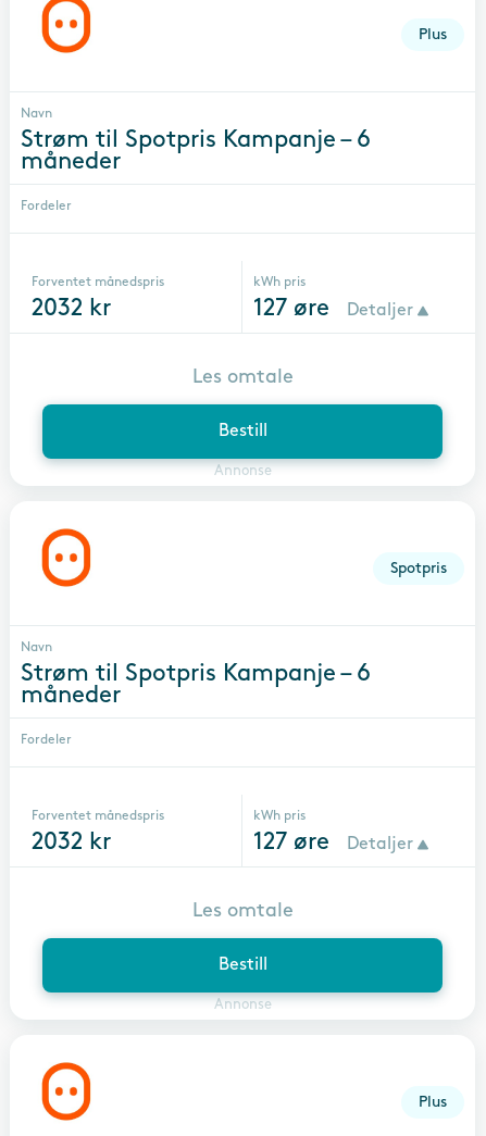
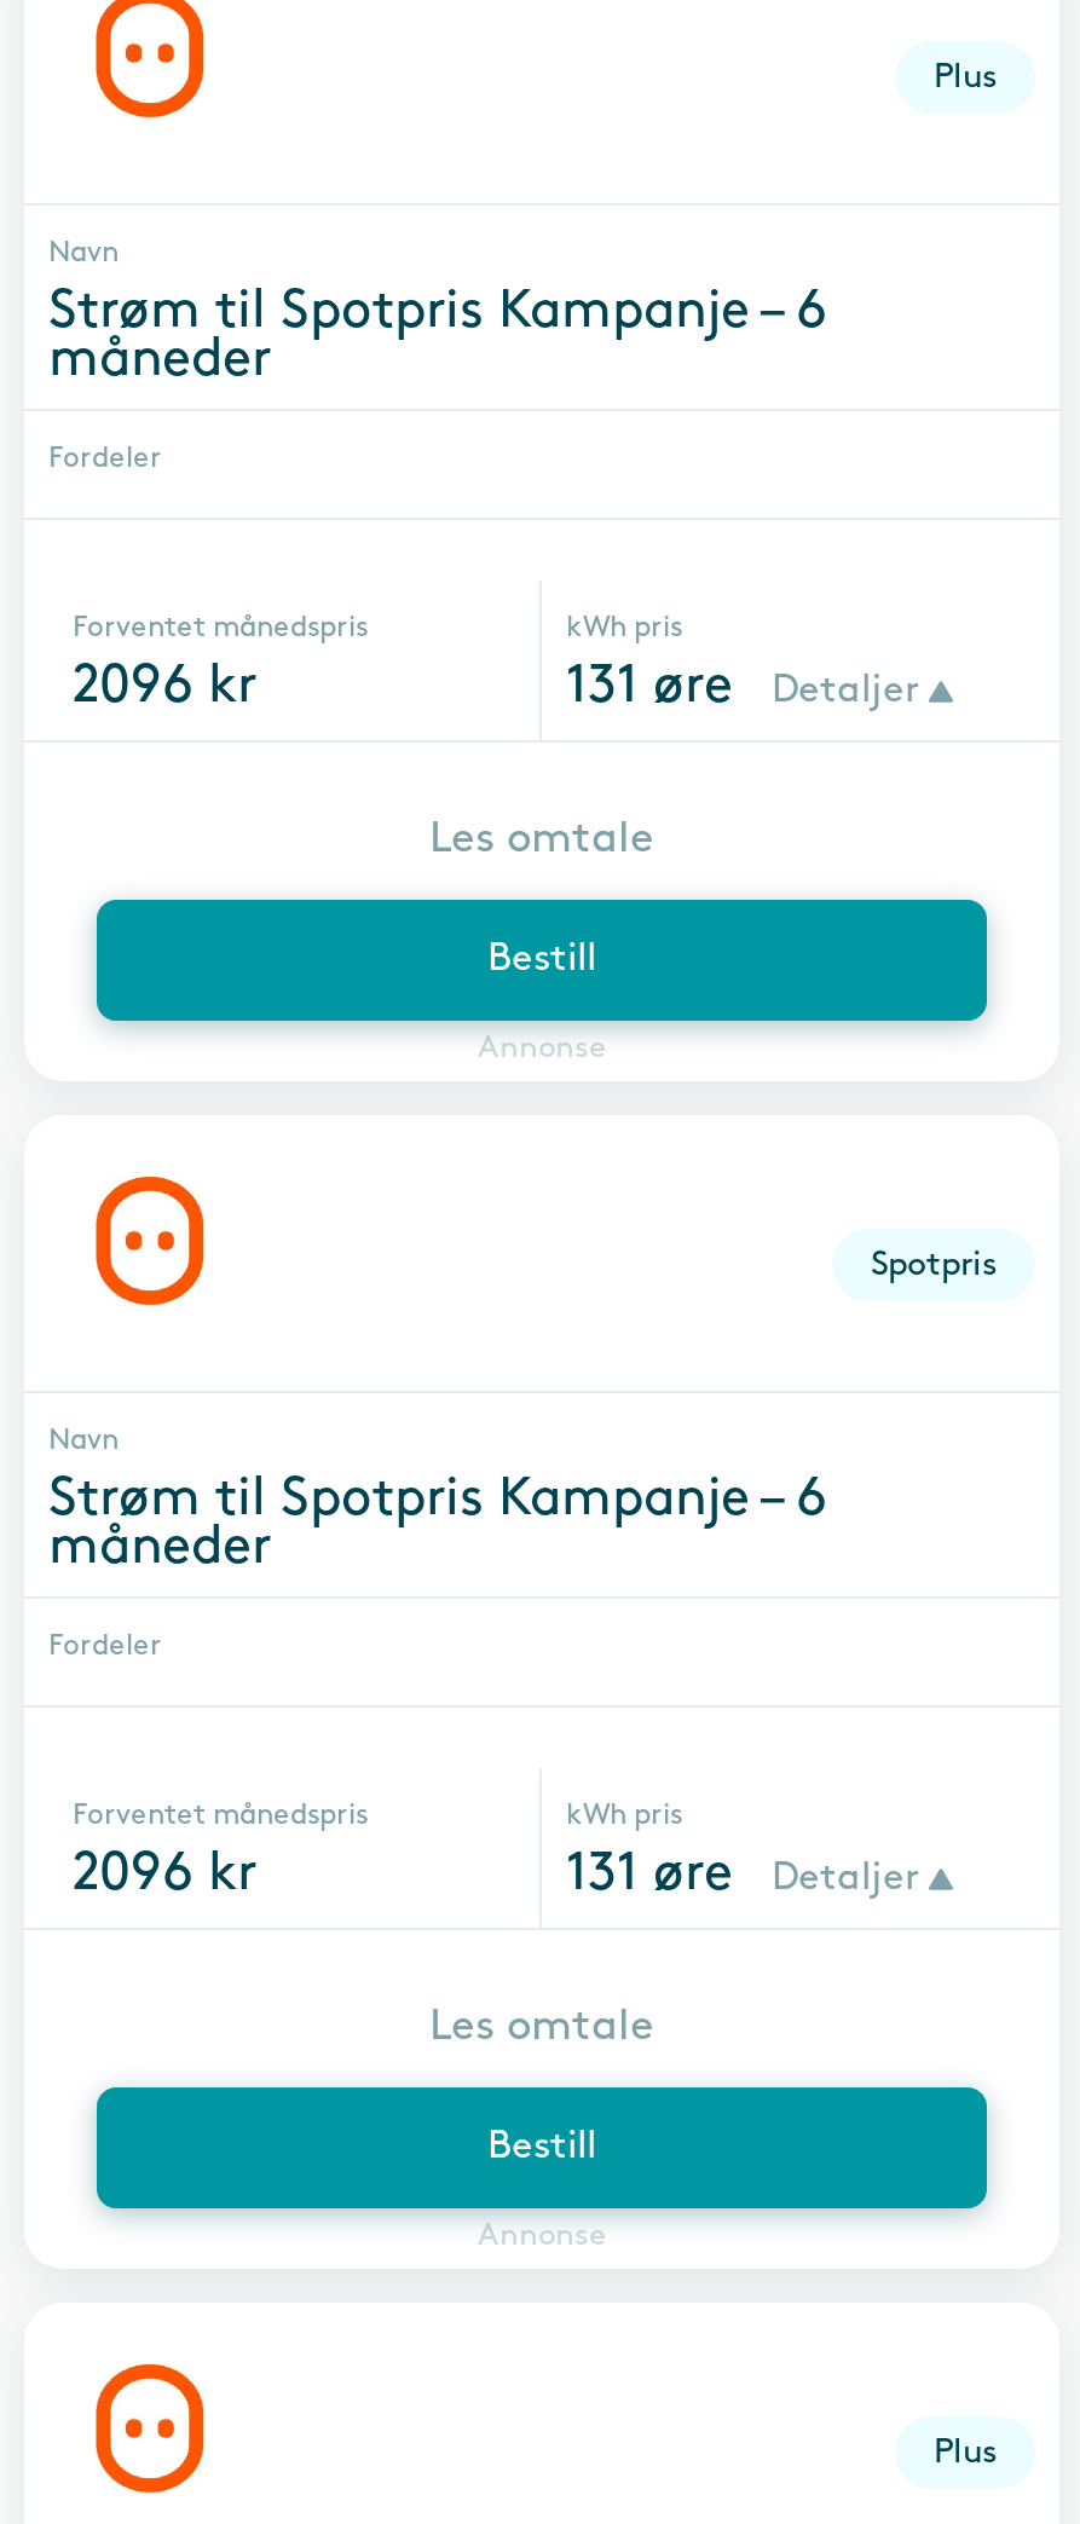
- 2032 kr
+ 2096 kr

- 127 øre Detaljer
+ 131 øre Detaljer

- 2032 kr
+ 2096 kr

- 127 øre Detaljer
+ 131 øre Detaljer
